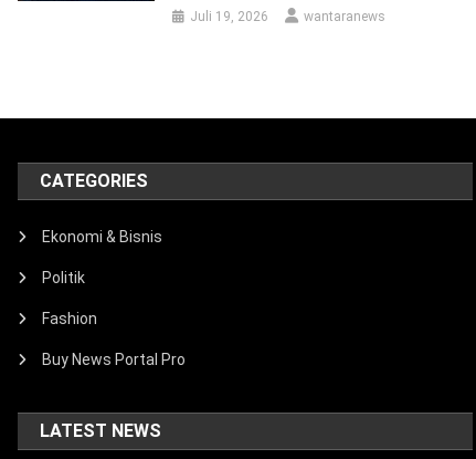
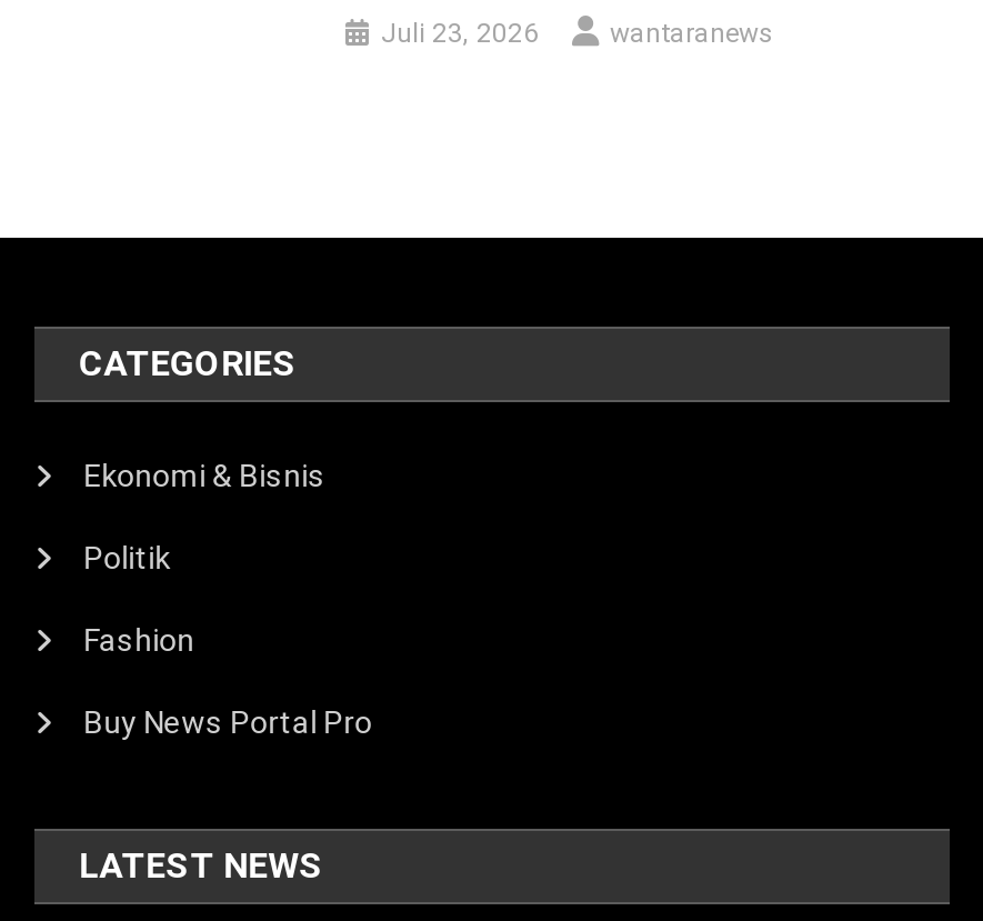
- Juli 19, 2026
+ Juli 23, 2026
